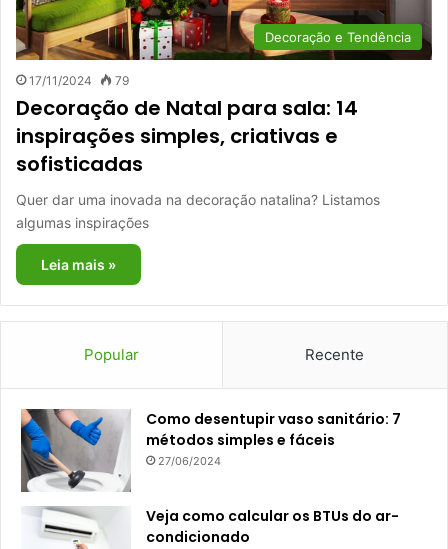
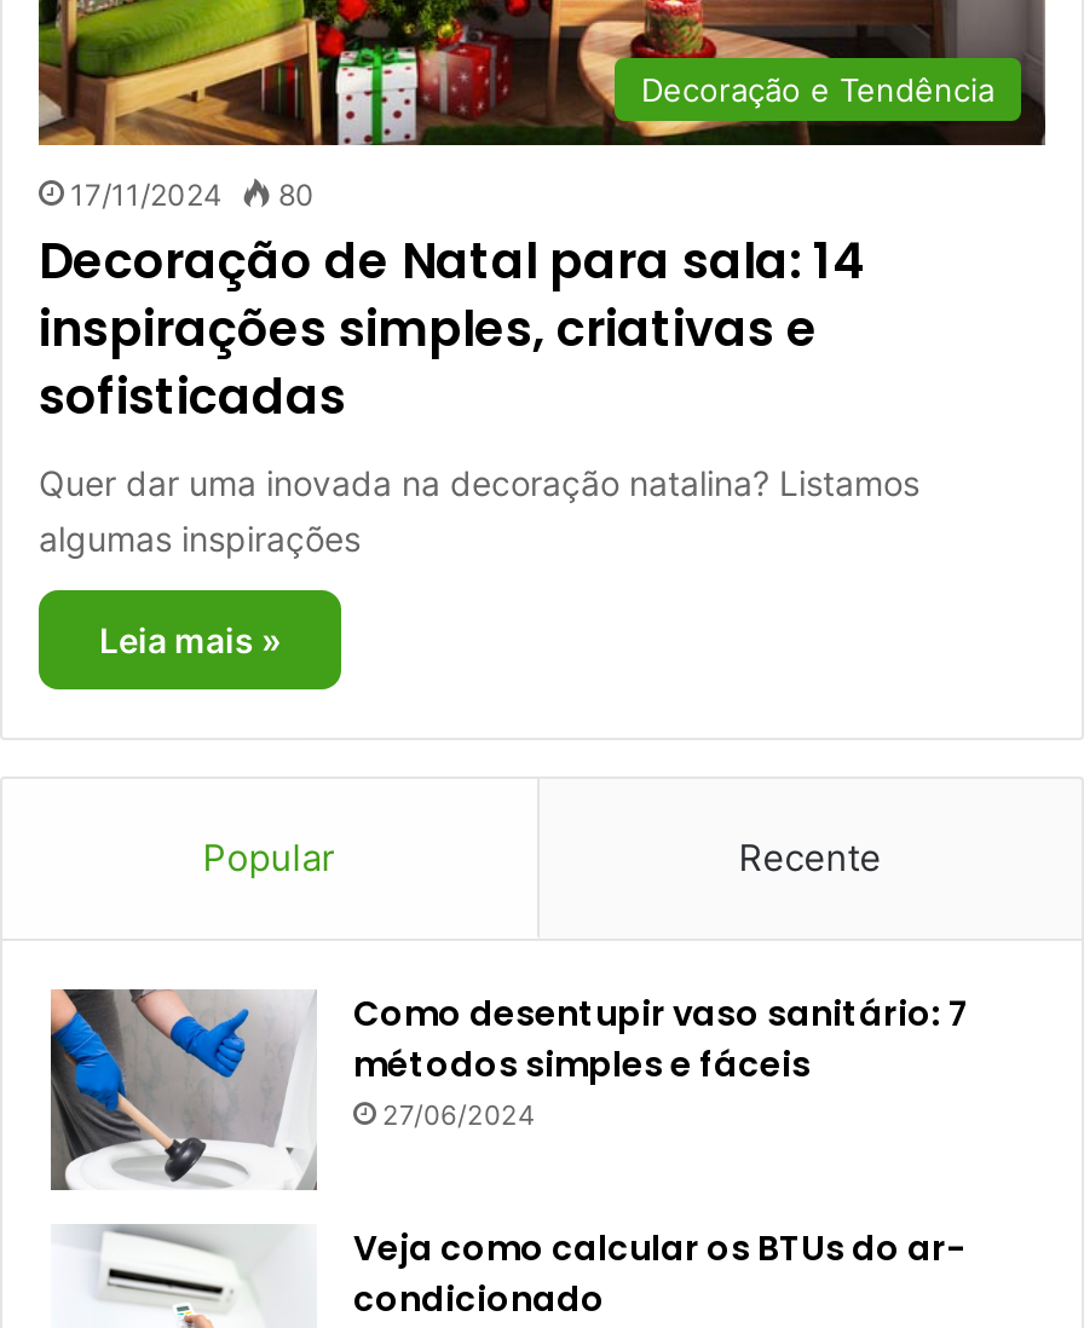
- 17/11/2024 79
+ 17/11/2024 80
